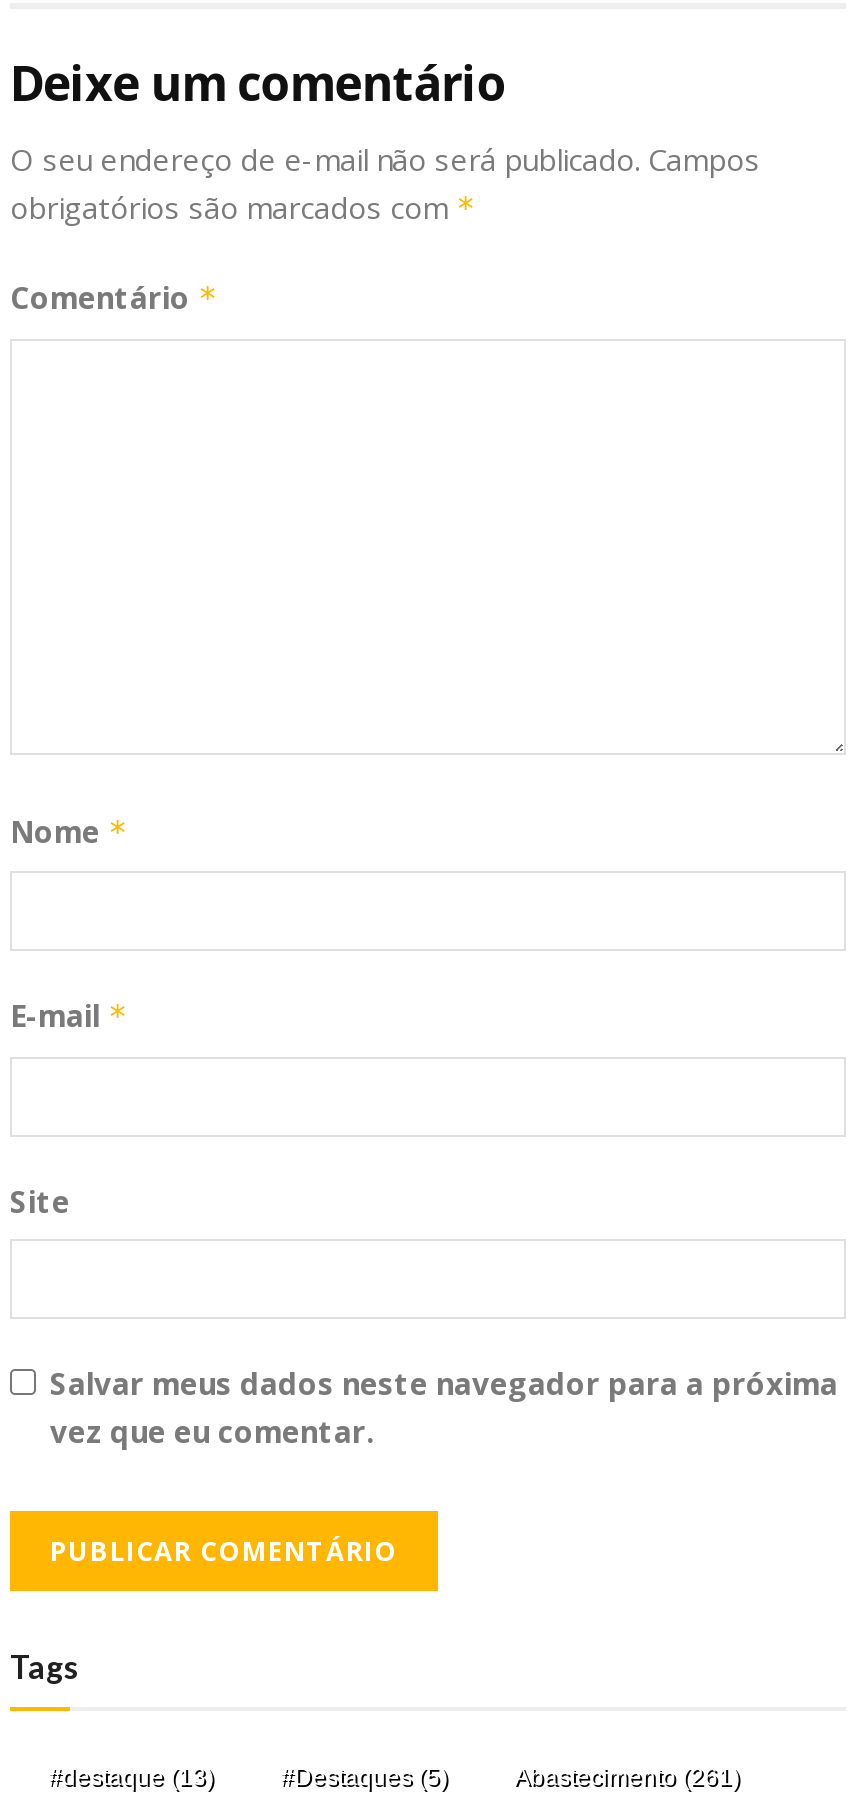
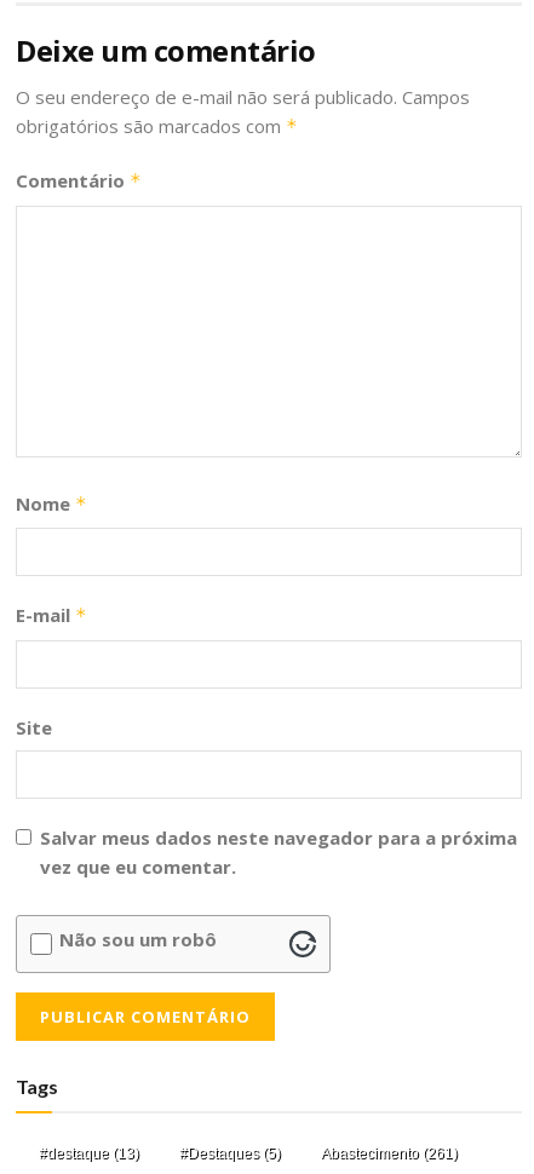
+ Não sou um robô
